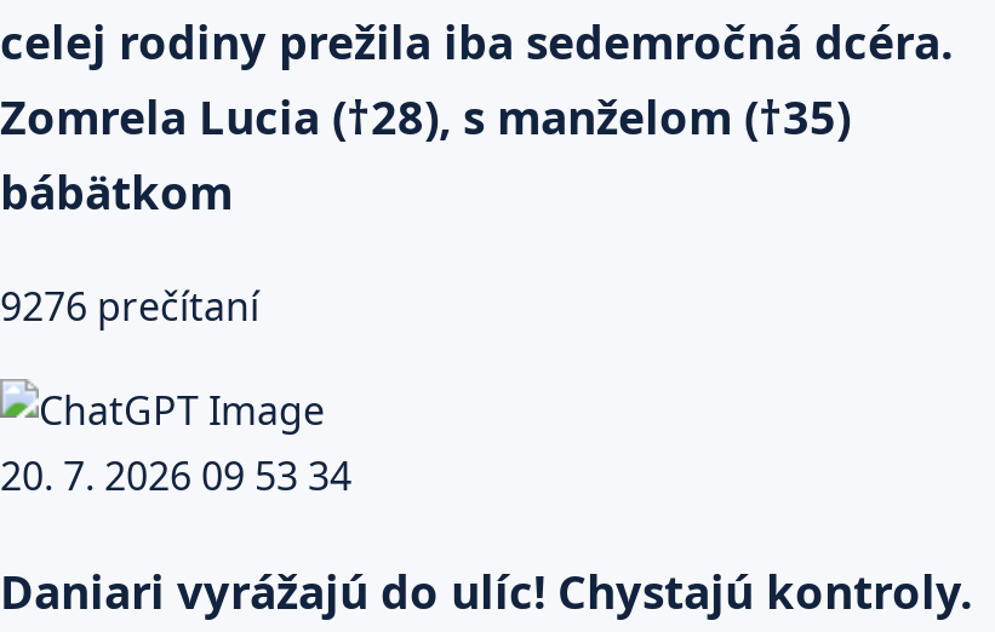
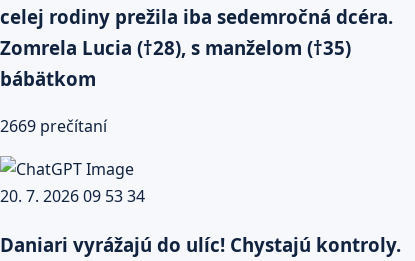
- 9276 prečítaní
+ 2669 prečítaní
